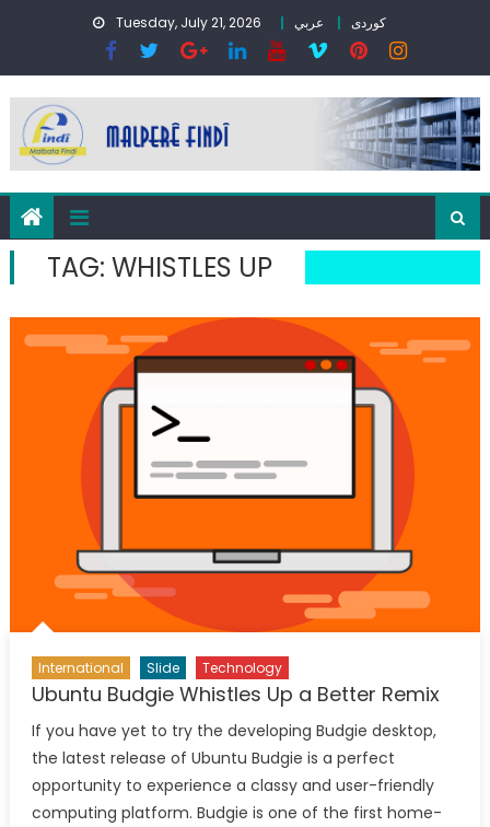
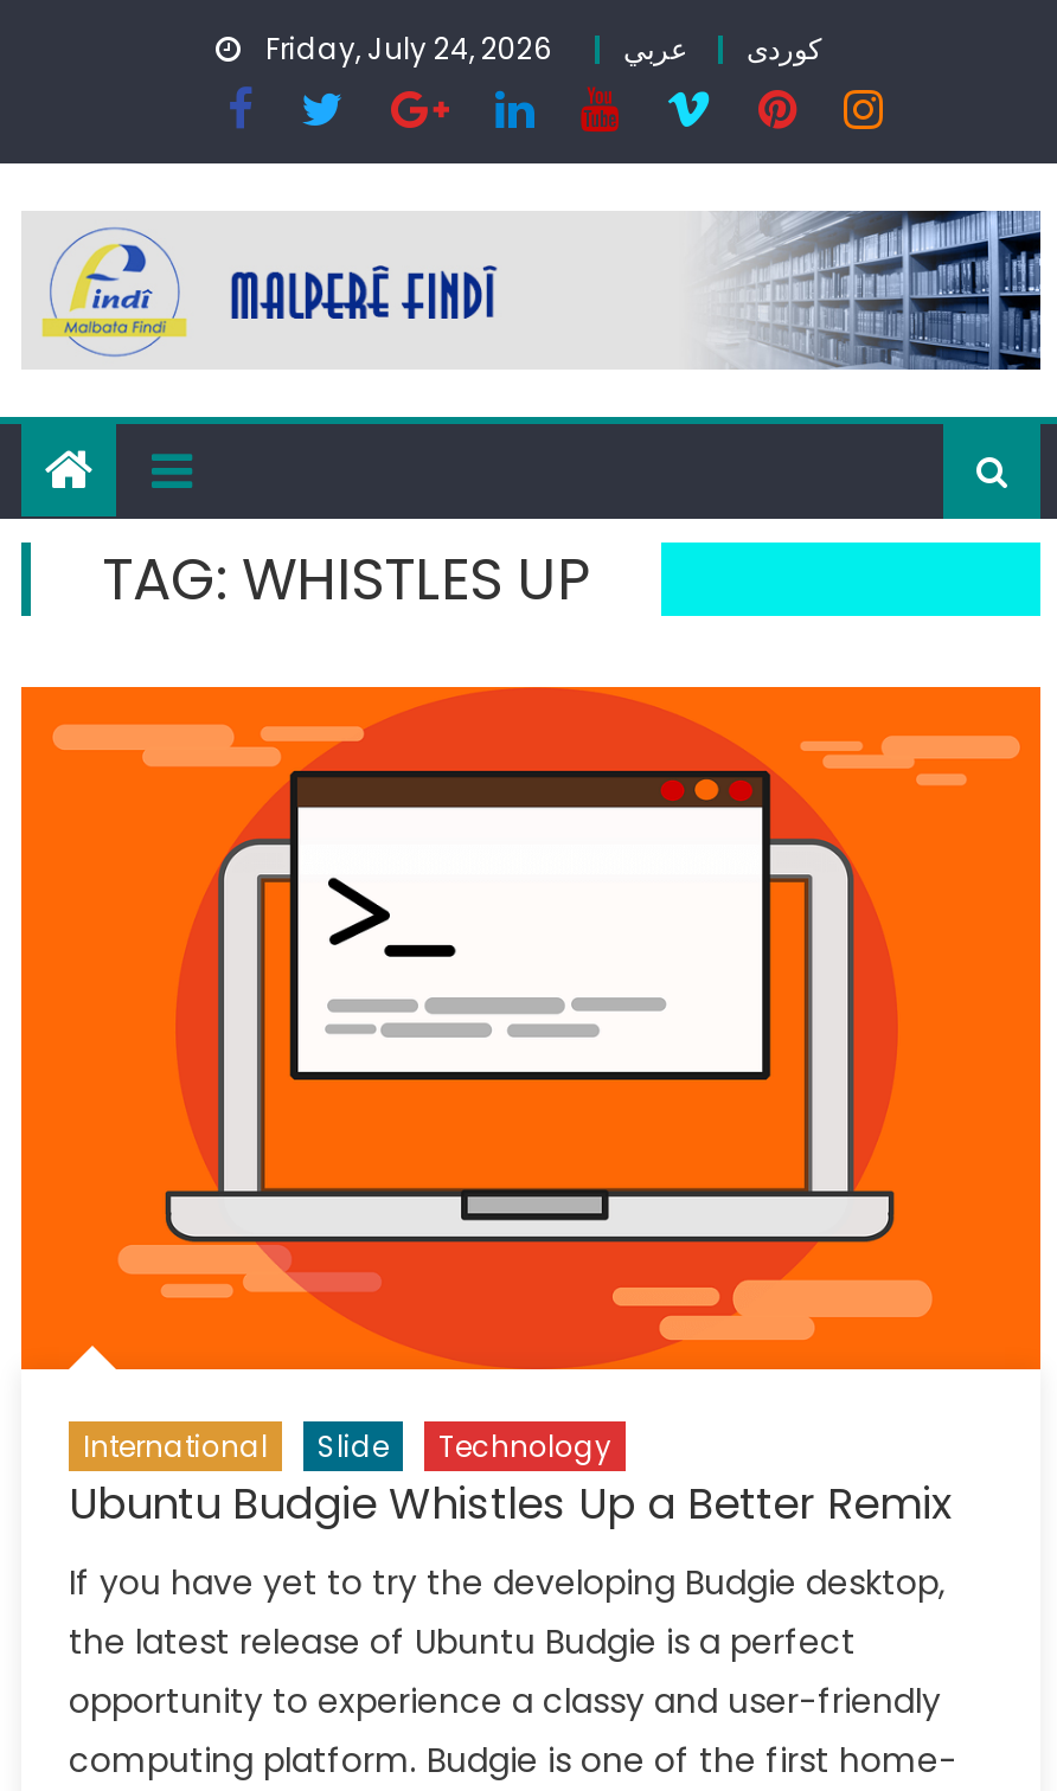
- کوردی عربي Tuesday, July 21, 2026
+ کوردی عربي Friday, July 24, 2026
